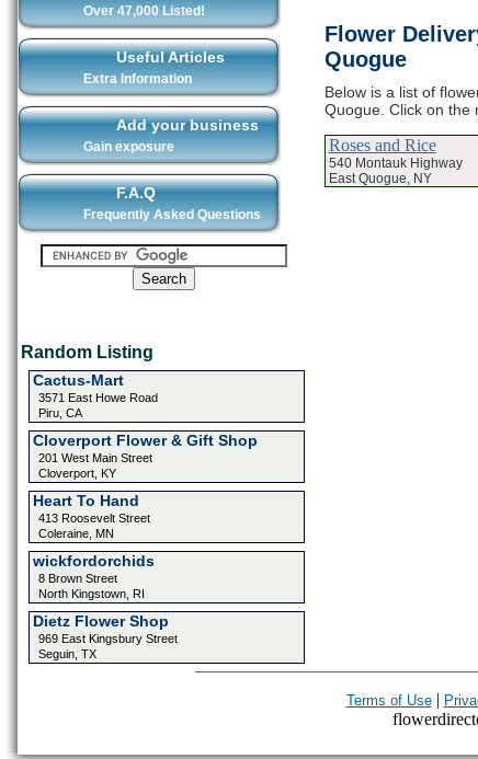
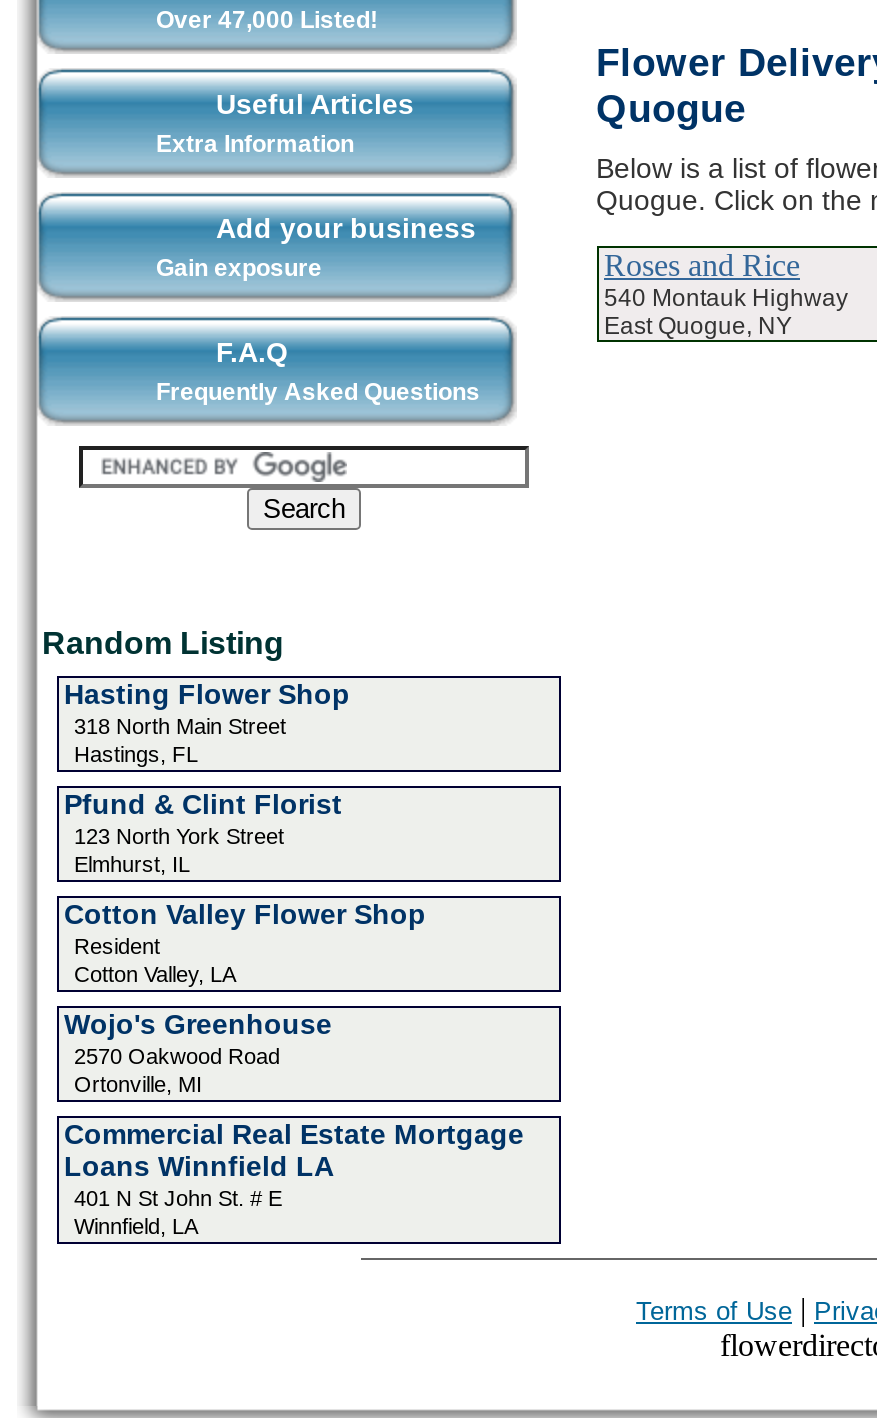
- Cactus-Mart
- 3571 East Howe Road
- Piru, CA
+ Hasting Flower Shop
+ 318 North Main Street
+ Hastings, FL

- Cloverport Flower & Gift Shop
- 201 West Main Street
- Cloverport, KY
+ Pfund & Clint Florist
+ 123 North York Street
+ Elmhurst, IL

- Heart To Hand
- 413 Roosevelt Street
- Coleraine, MN
+ Cotton Valley Flower Shop
+ Resident
+ Cotton Valley, LA

- wickfordorchids
- 8 Brown Street
- North Kingstown, RI
+ Wojo's Greenhouse
+ 2570 Oakwood Road
+ Ortonville, MI

- Dietz Flower Shop
- 969 East Kingsbury Street
- Seguin, TX
+ Commercial Real Estate Mortgage
+ Loans Winnfield LA
+ 401 N St John St. # E
+ Winnfield, LA
